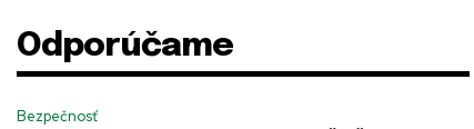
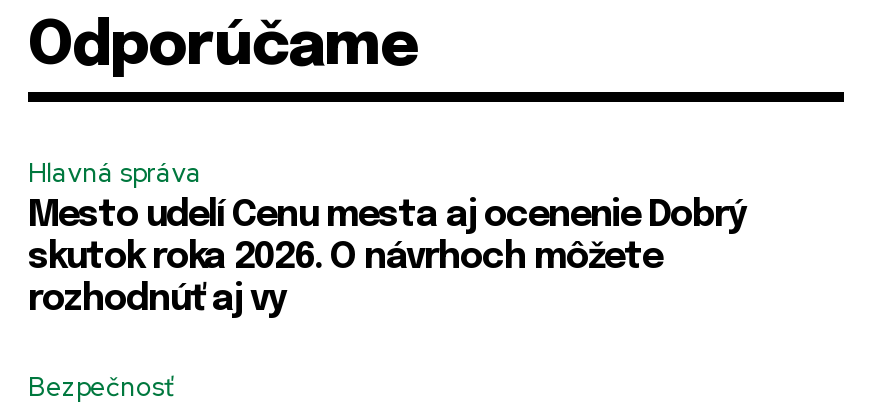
+ Hlavná správa
+ Mesto udelí Cenu mesta aj ocenenie Dobrý
+ skutok roka 2026. O návrhoch môžete
+ rozhodnúť aj vy
